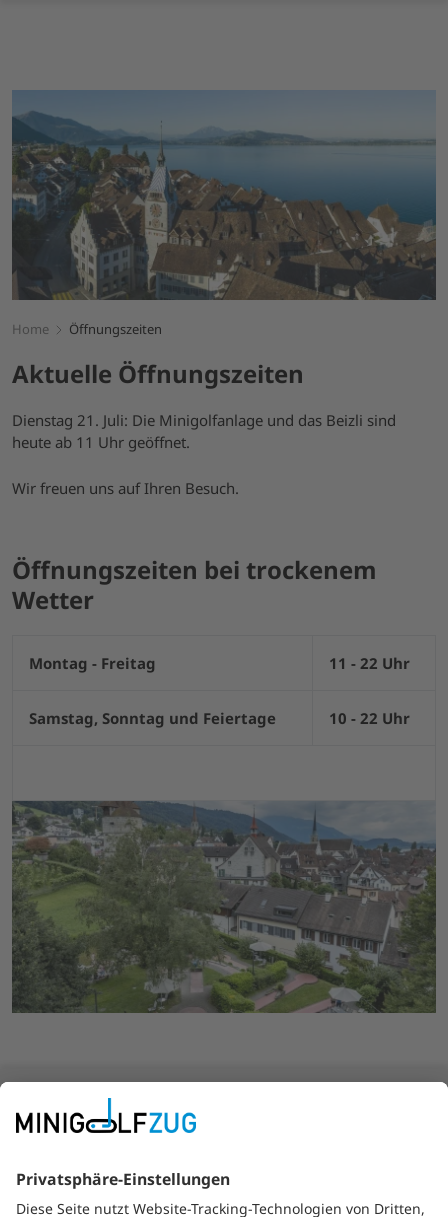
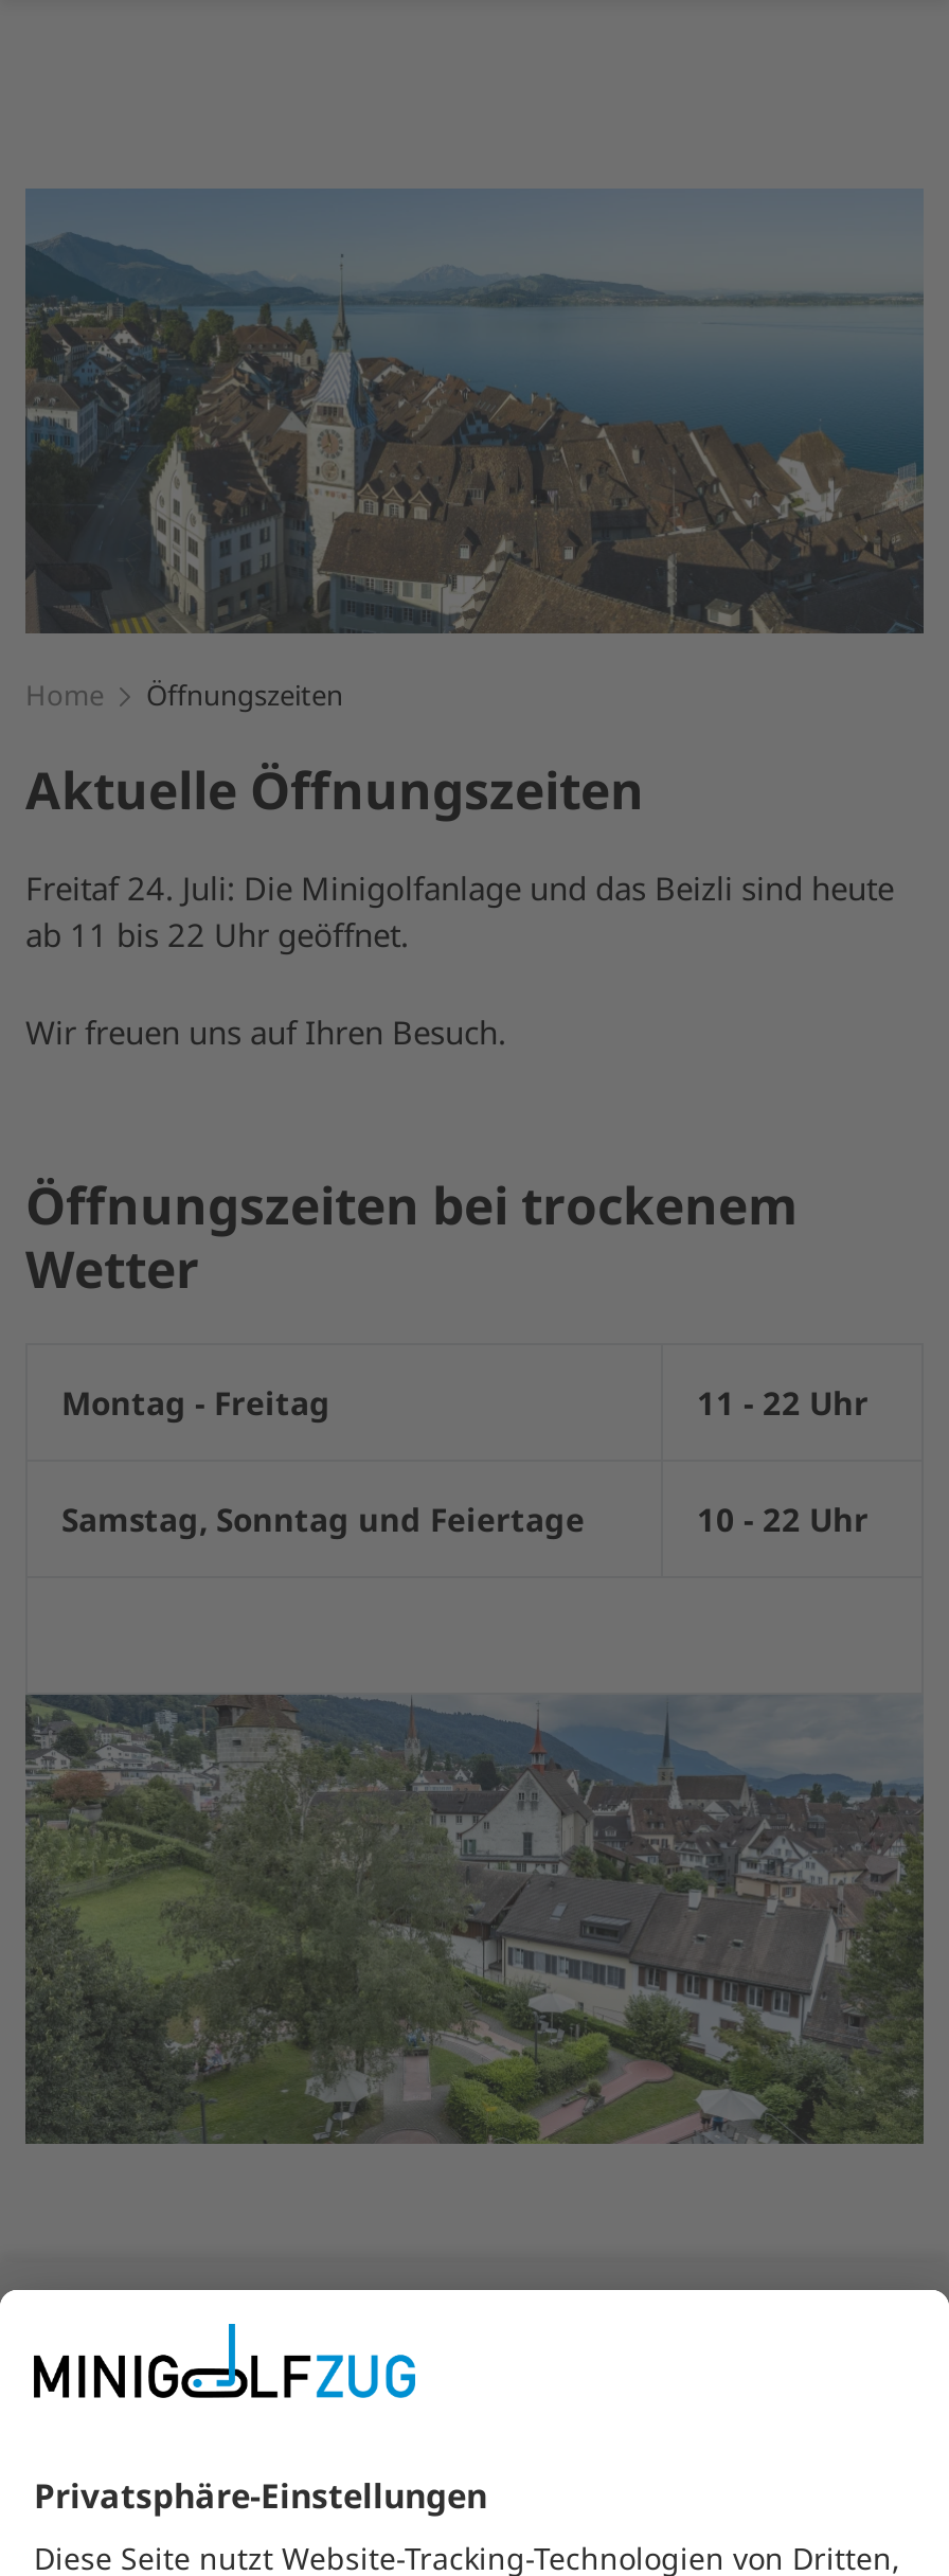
- Dienstag 21. Juli: Die Minigolfanlage und das Beizli sind
- heute ab 11 Uhr geöffnet.
+ Freitaf 24. Juli: Die Minigolfanlage und das Beizli sind heute
+ ab 11 bis 22 Uhr geöffnet.
